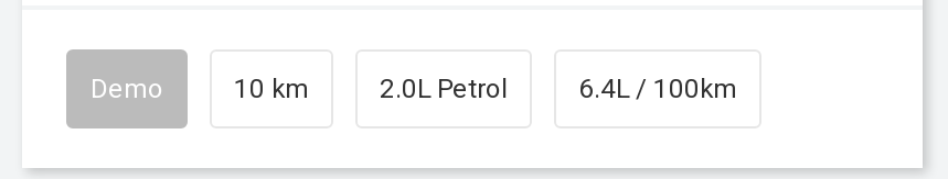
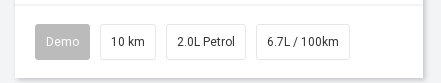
- 6.4L / 100km
+ 6.7L / 100km
